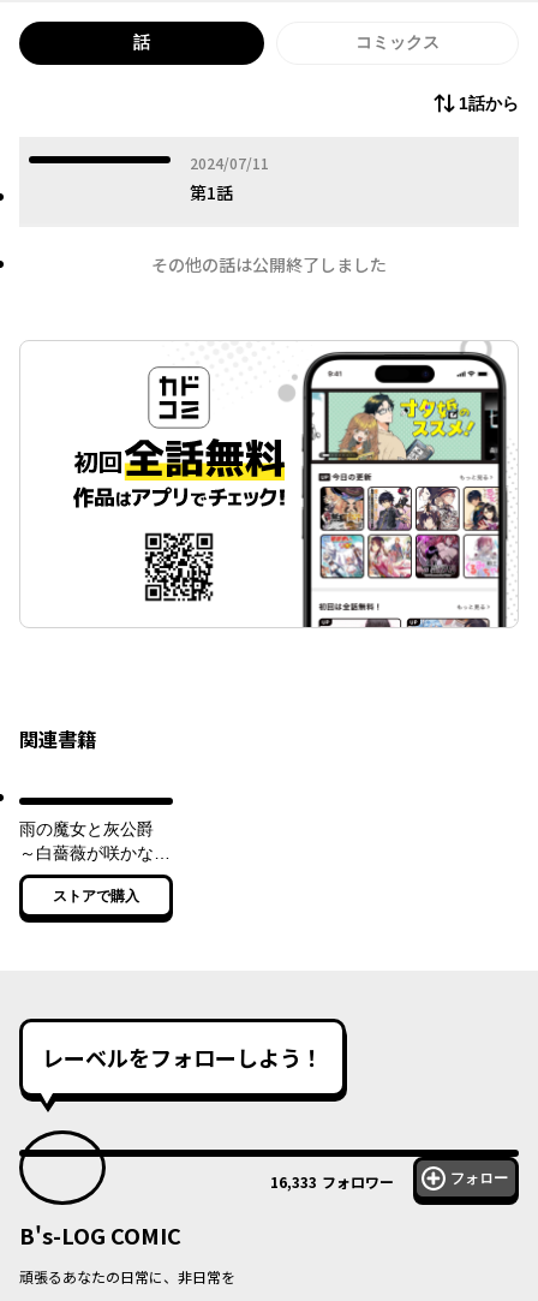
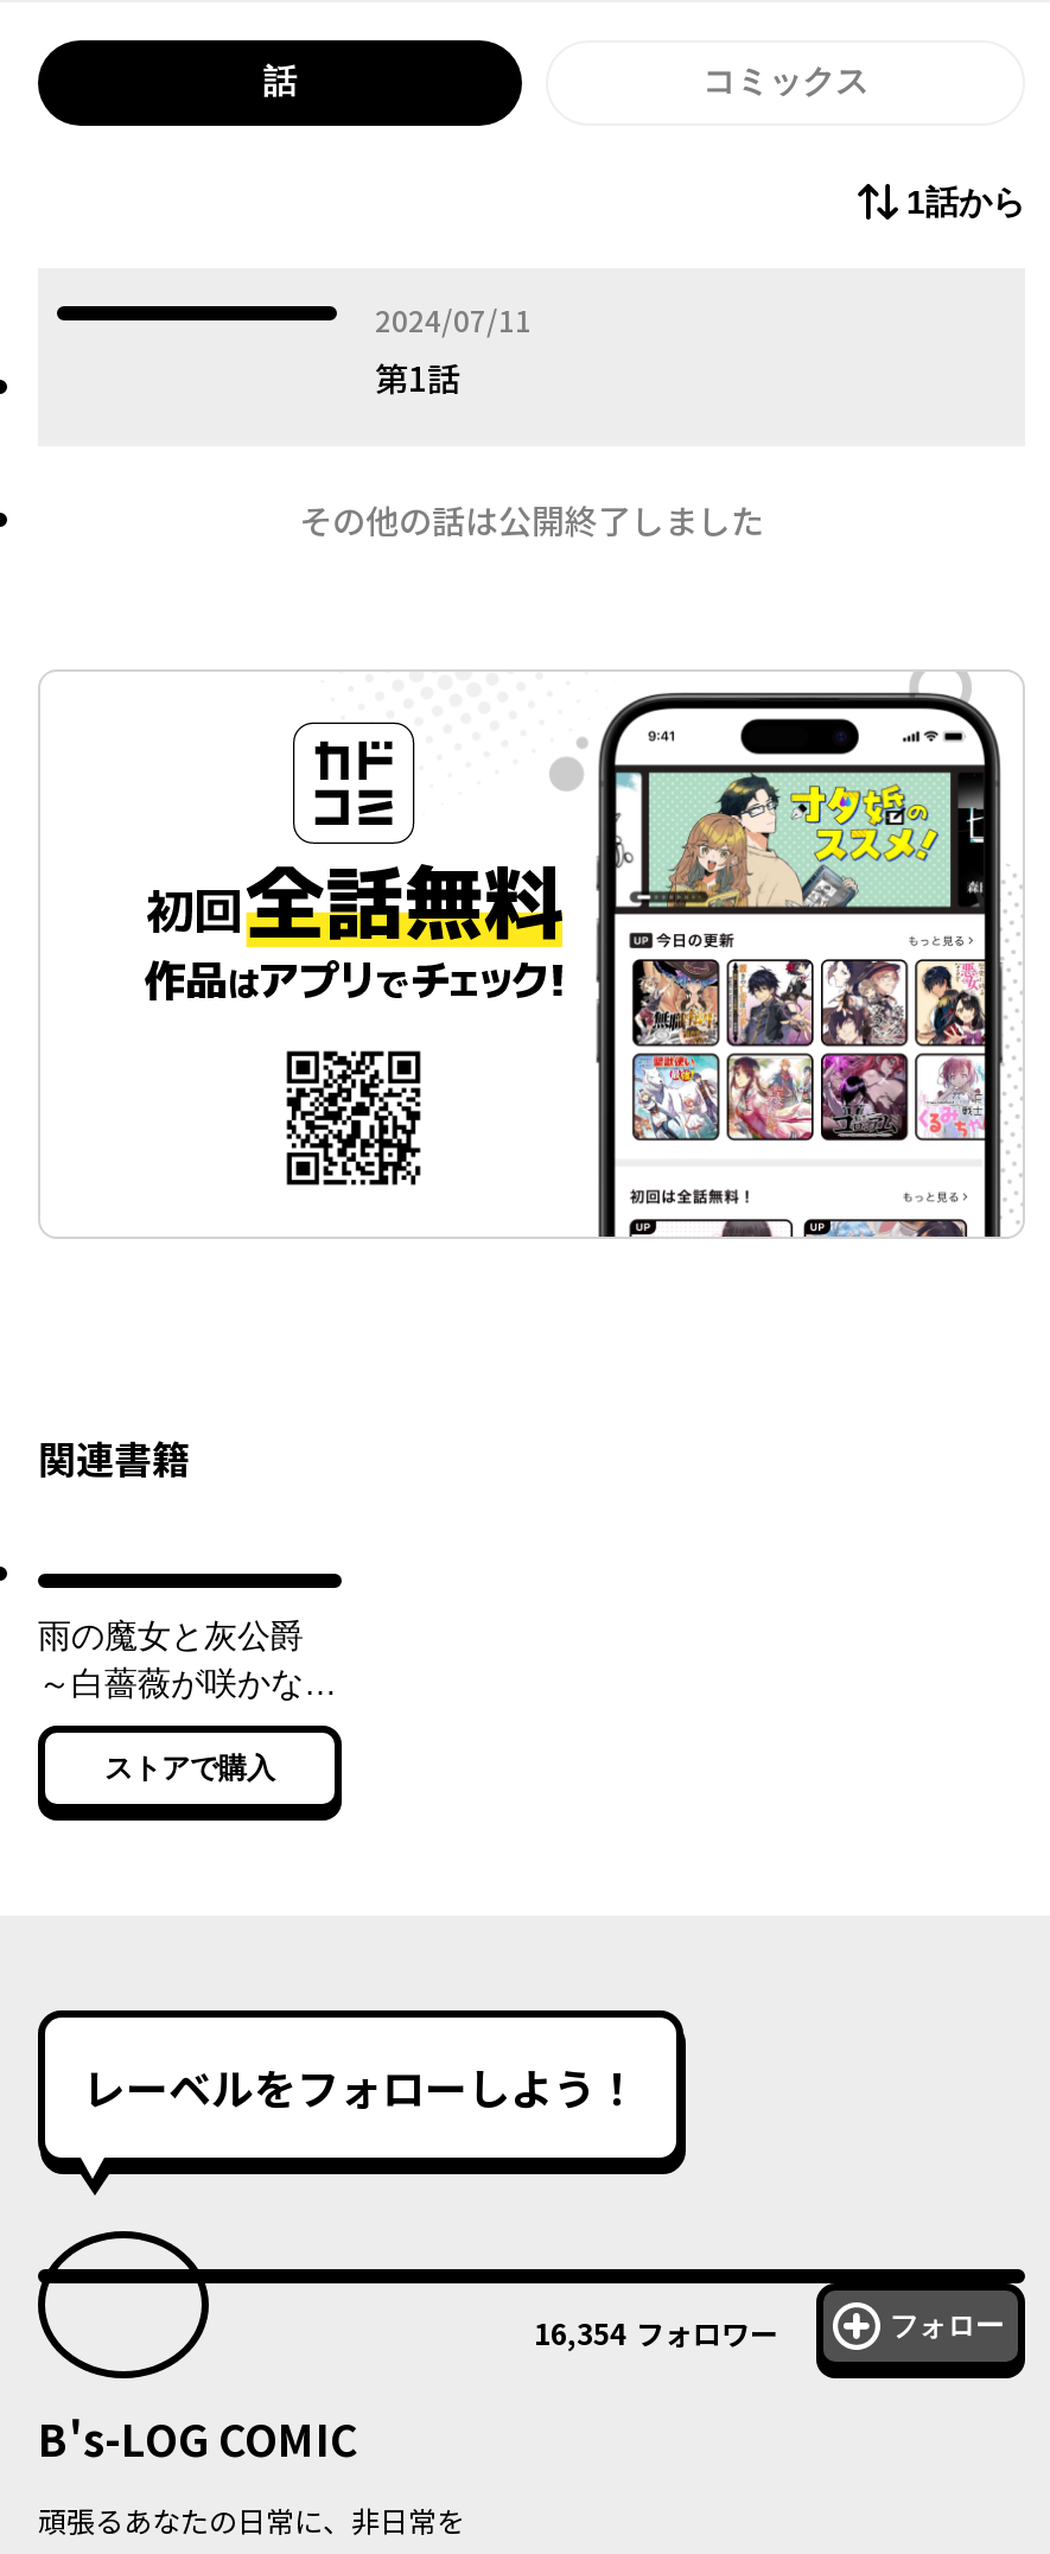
- 16,333 フォロワー
+ 16,354 フォロワー
